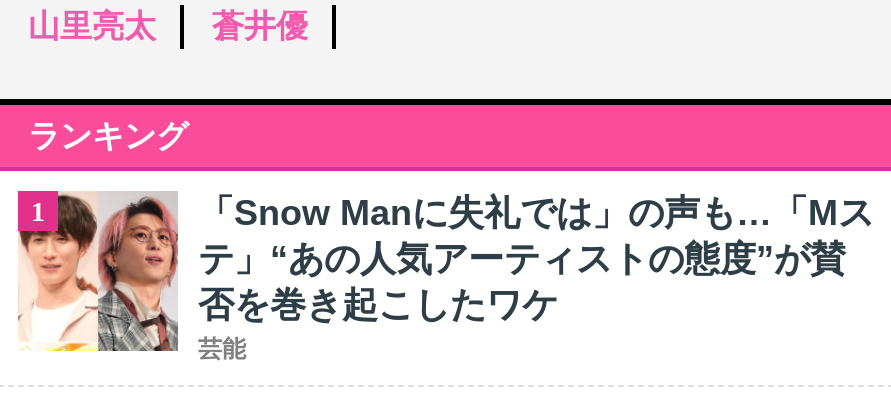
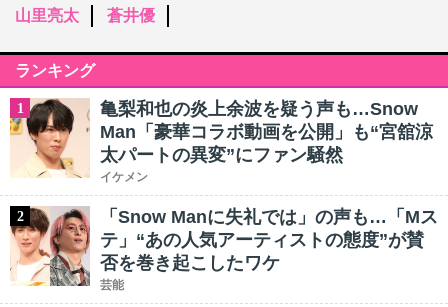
+ [image]
+ 亀梨和也の炎上余波を疑う声も…Snow
+ Man「豪華コラボ動画を公開」も“宮舘涼
+ 太パートの異変”にファン騒然
+ イケメン
+ 2
